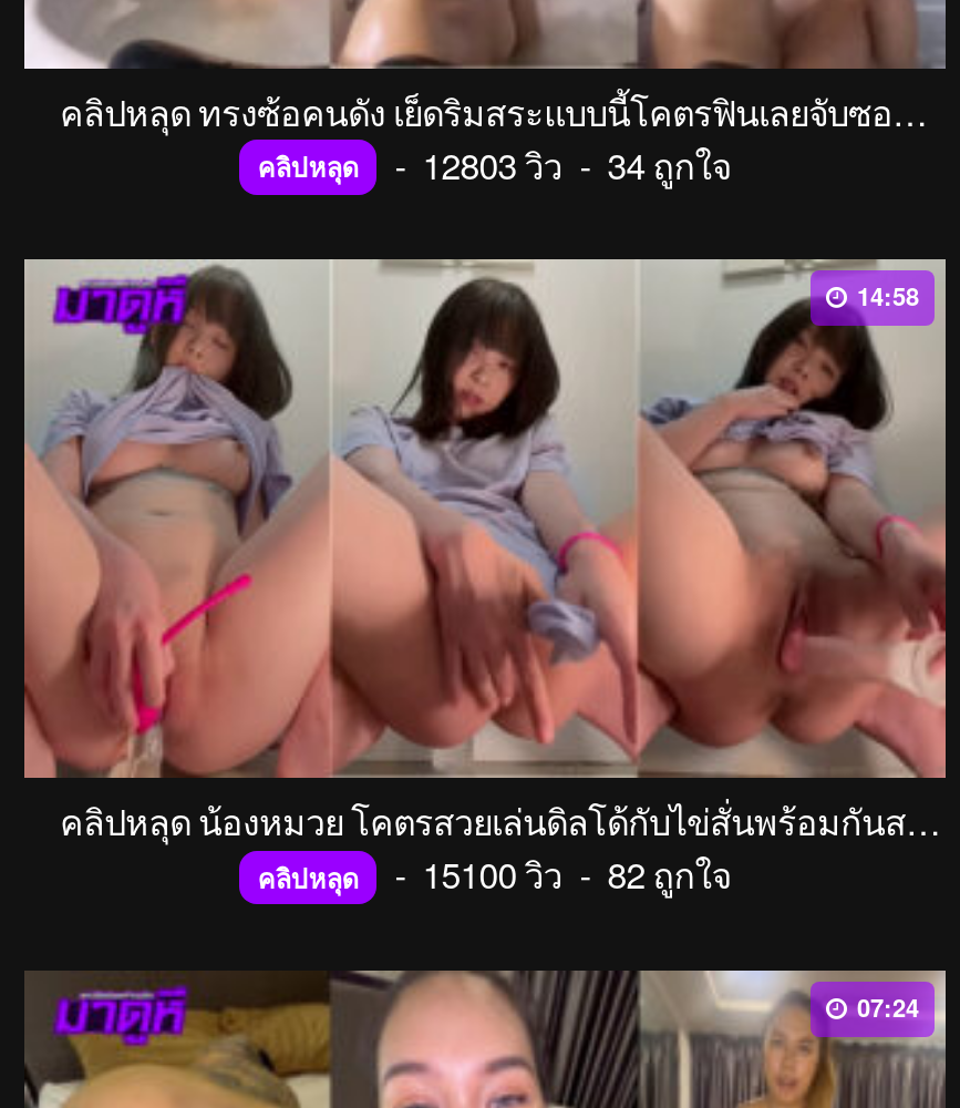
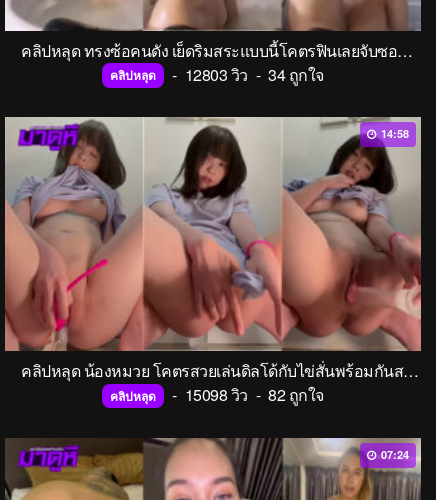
- - 15100 วิว - 82 ถูกใจ
+ - 15098 วิว - 82 ถูกใจ
